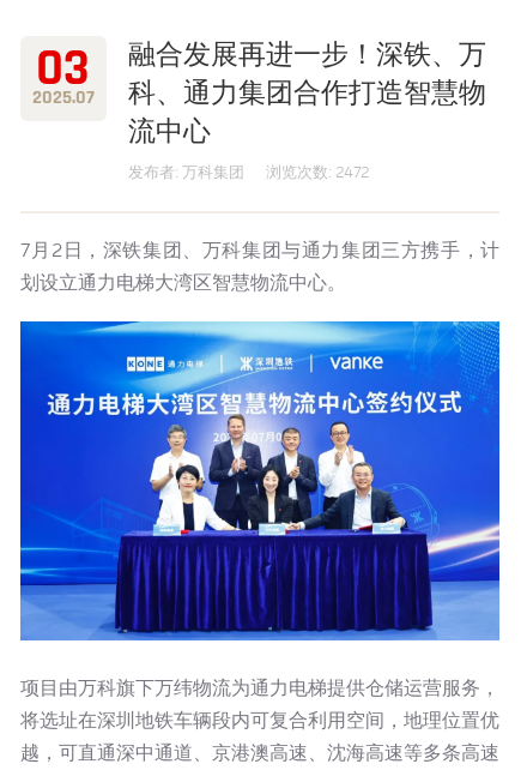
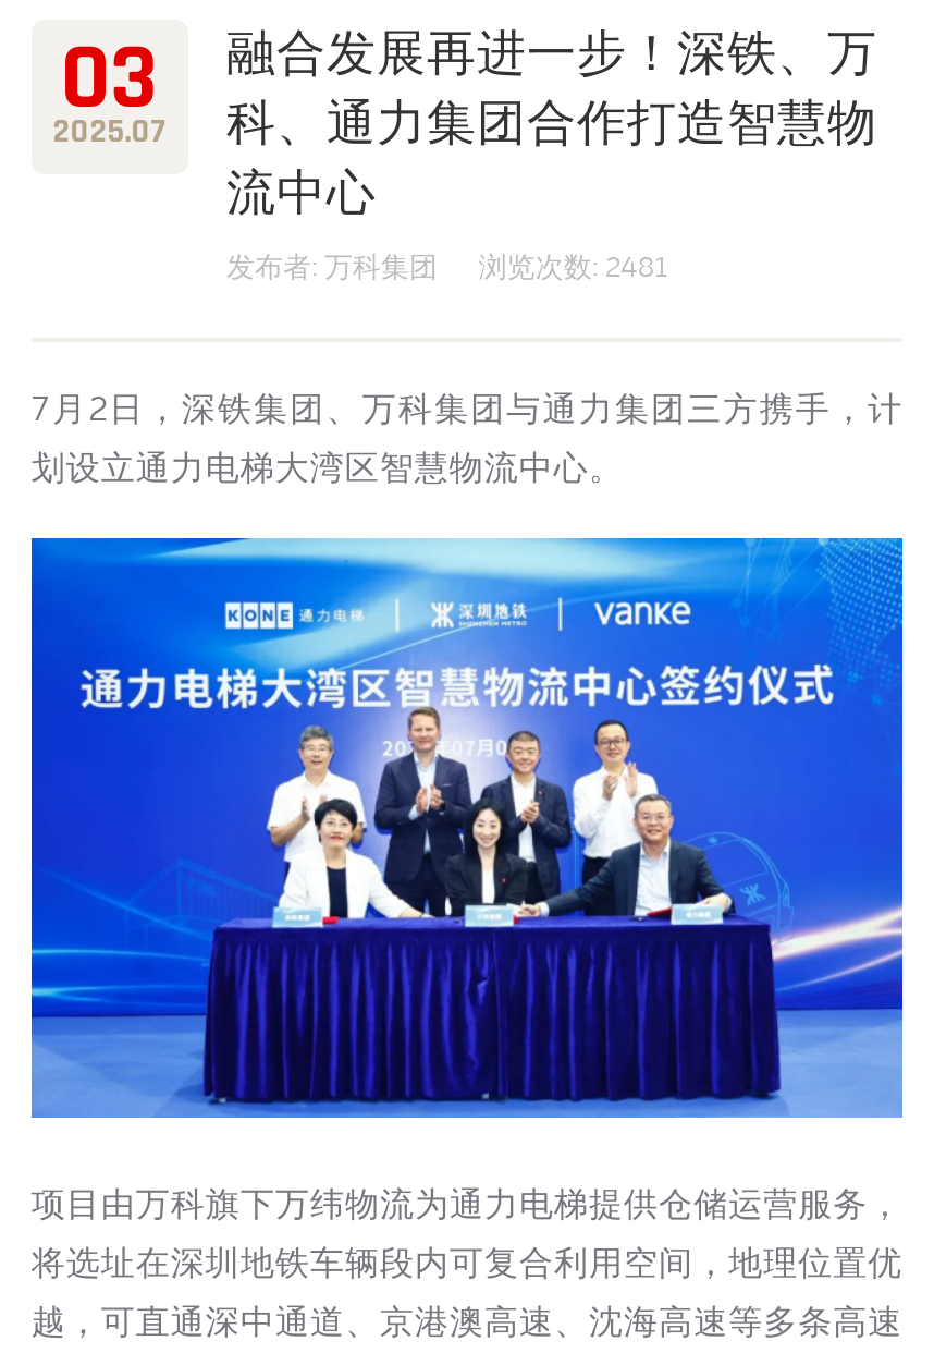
- 发布者: 万科集团 浏览次数: 2472
+ 发布者: 万科集团 浏览次数: 2481
